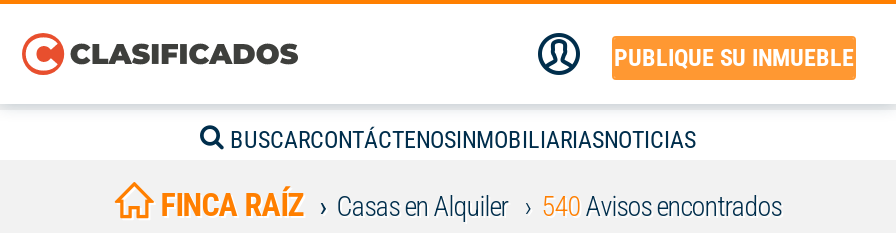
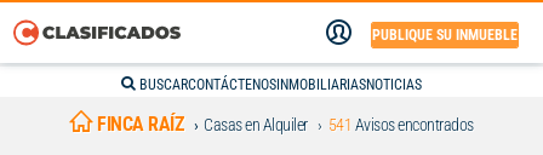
- 540 Avisos encontrados
+ 541 Avisos encontrados
